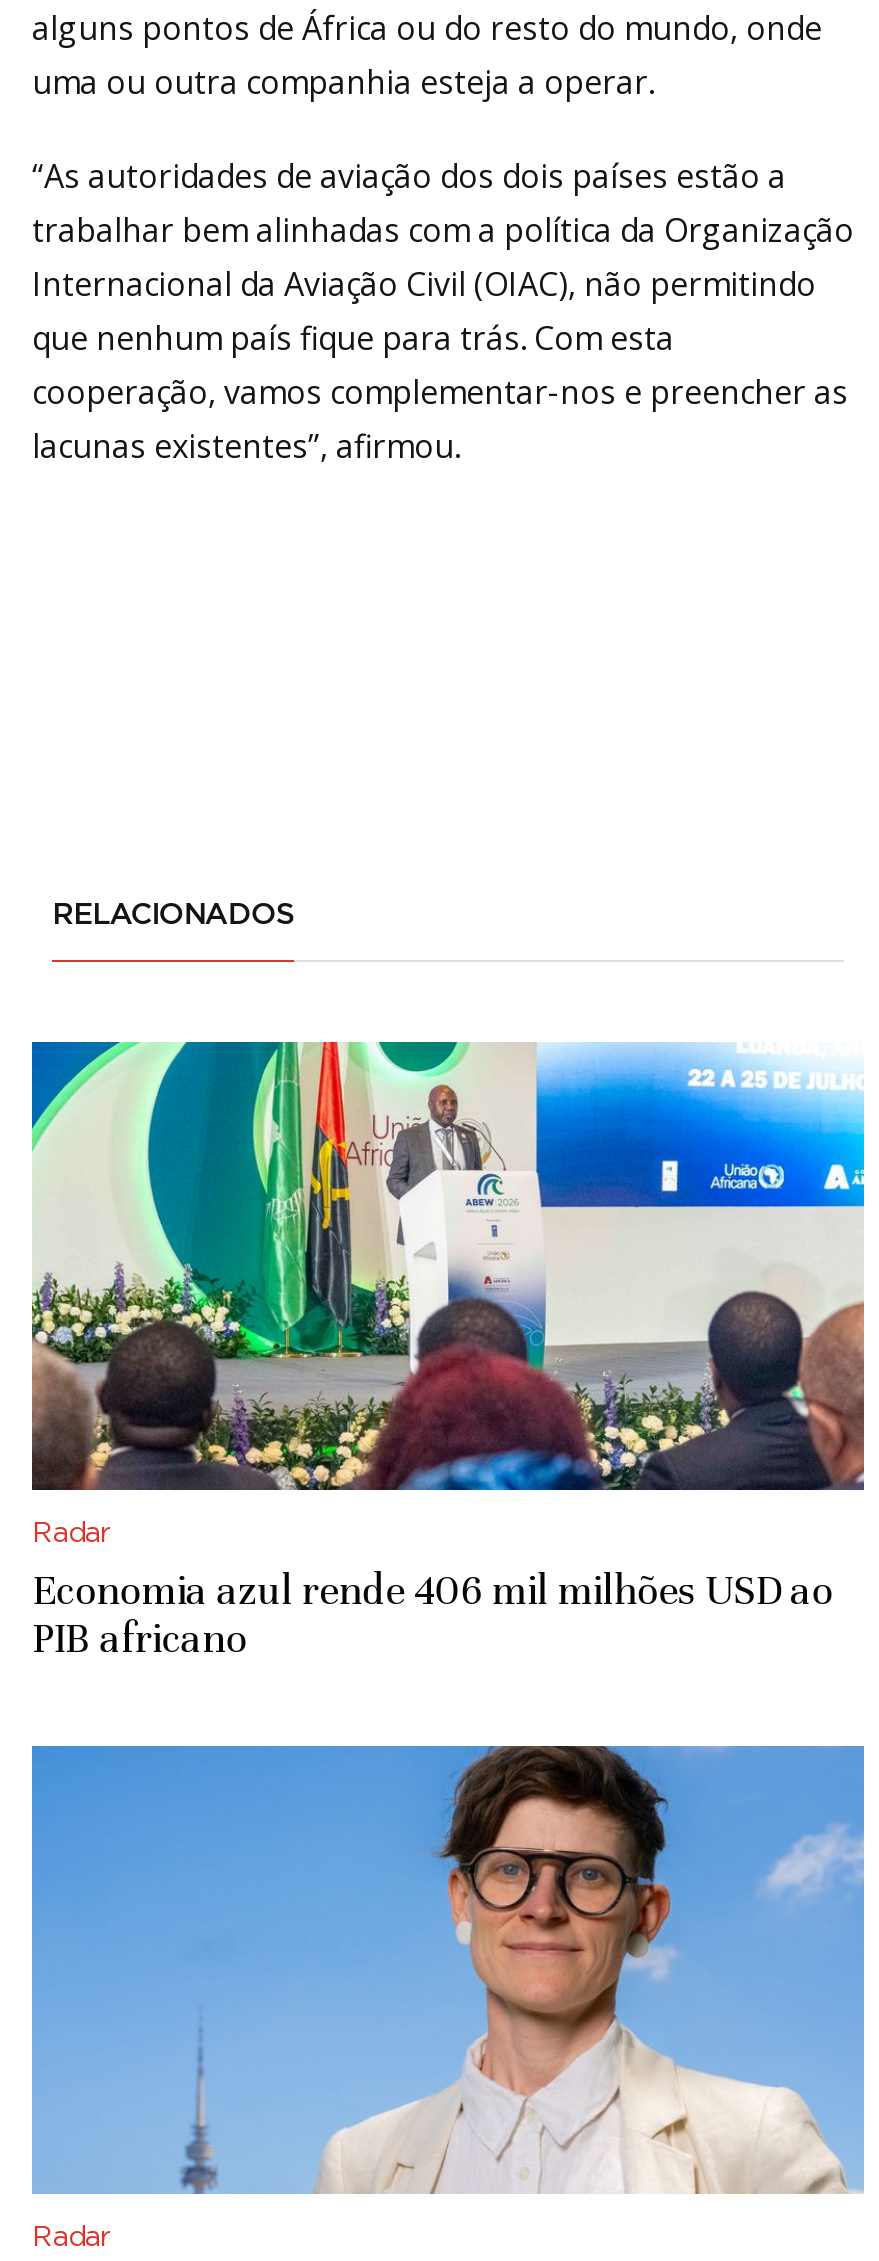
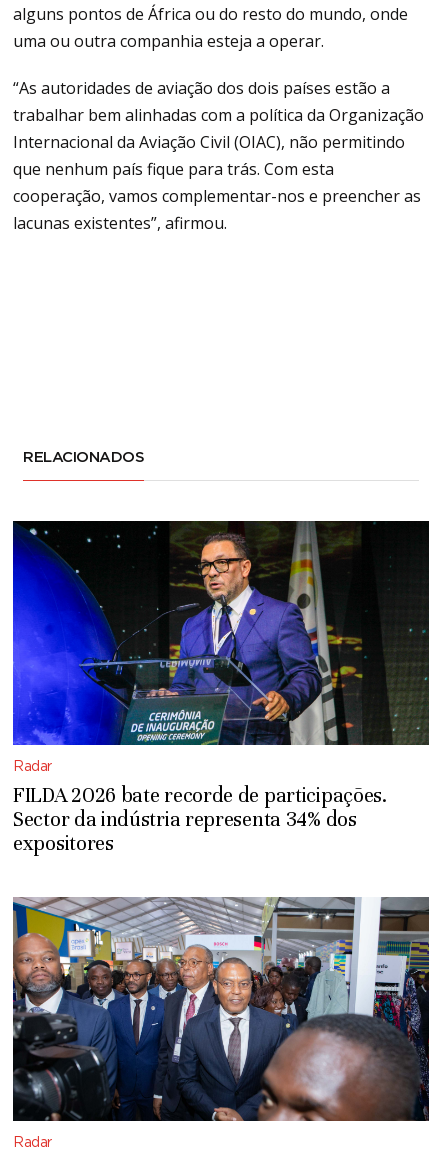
- [image]
- Economia azul rende 406 mil milhões USD ao
- PIB africano
+ [image]
+ FILDA 2026 bate recorde de participações.
+ Sector da indústria representa 34% dos
+ expositores

- [image]
+ [image]
